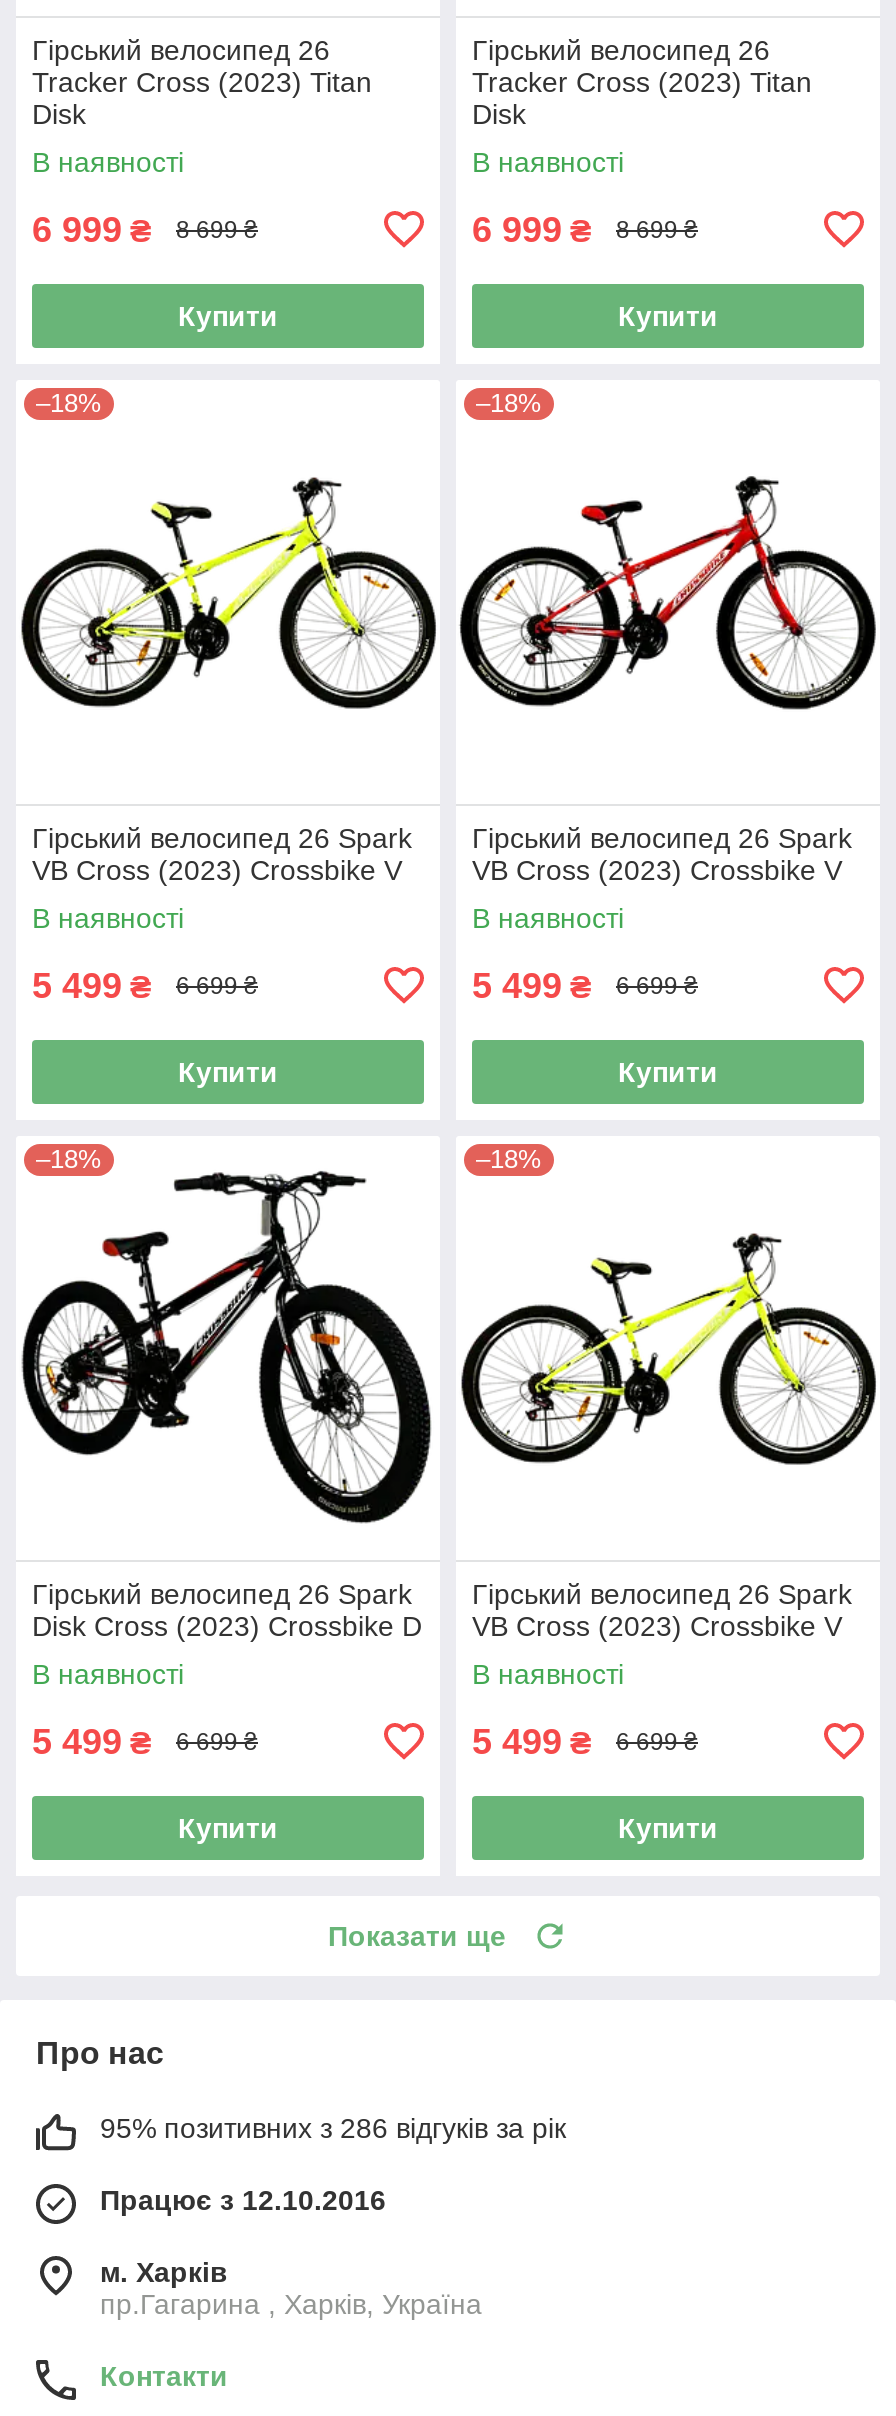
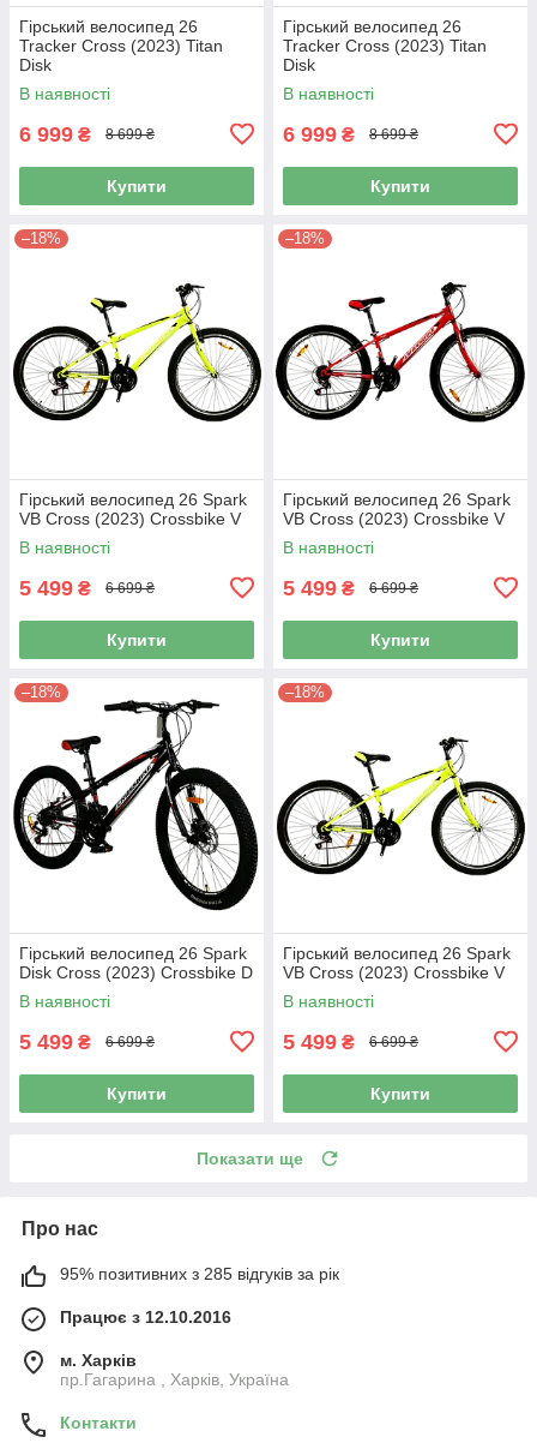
- 95% позитивних з 286 відгуків за рік
+ 95% позитивних з 285 відгуків за рік
